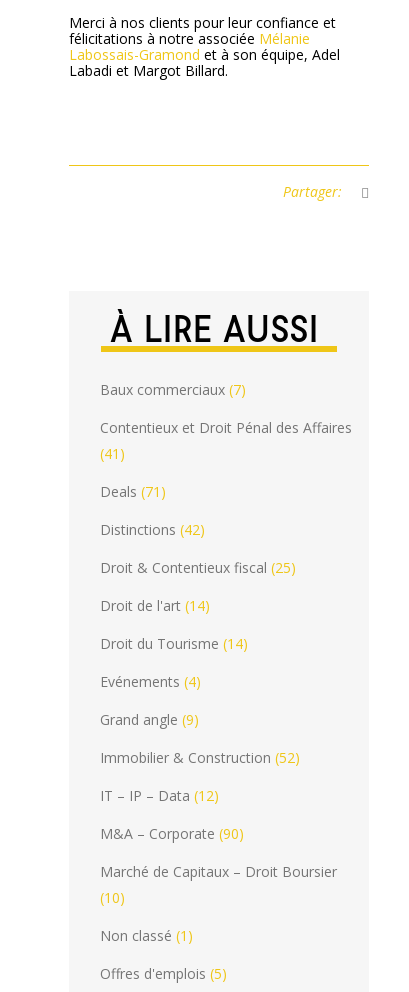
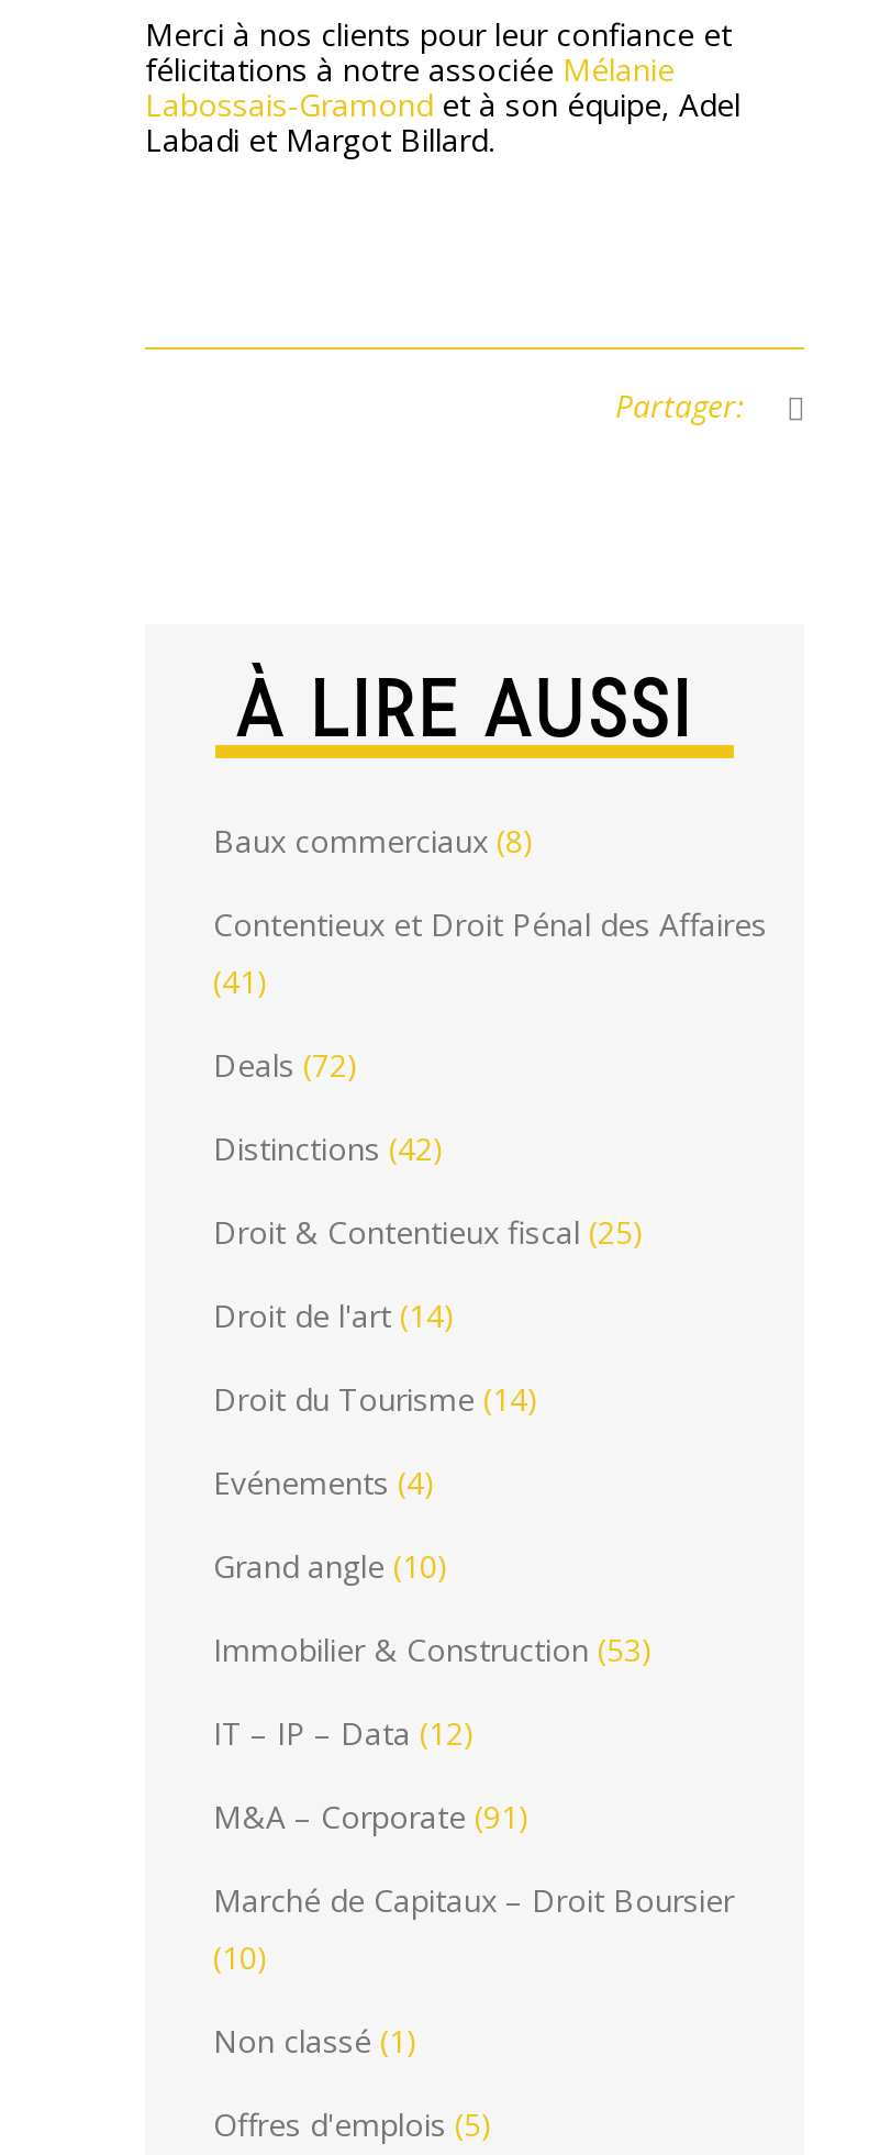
- Baux commerciaux (7)
+ Baux commerciaux (8)

- Deals (71)
+ Deals (72)

- Grand angle (9)
+ Grand angle (10)

- Immobilier & Construction (52)
+ Immobilier & Construction (53)

- M&A – Corporate (90)
+ M&A – Corporate (91)
